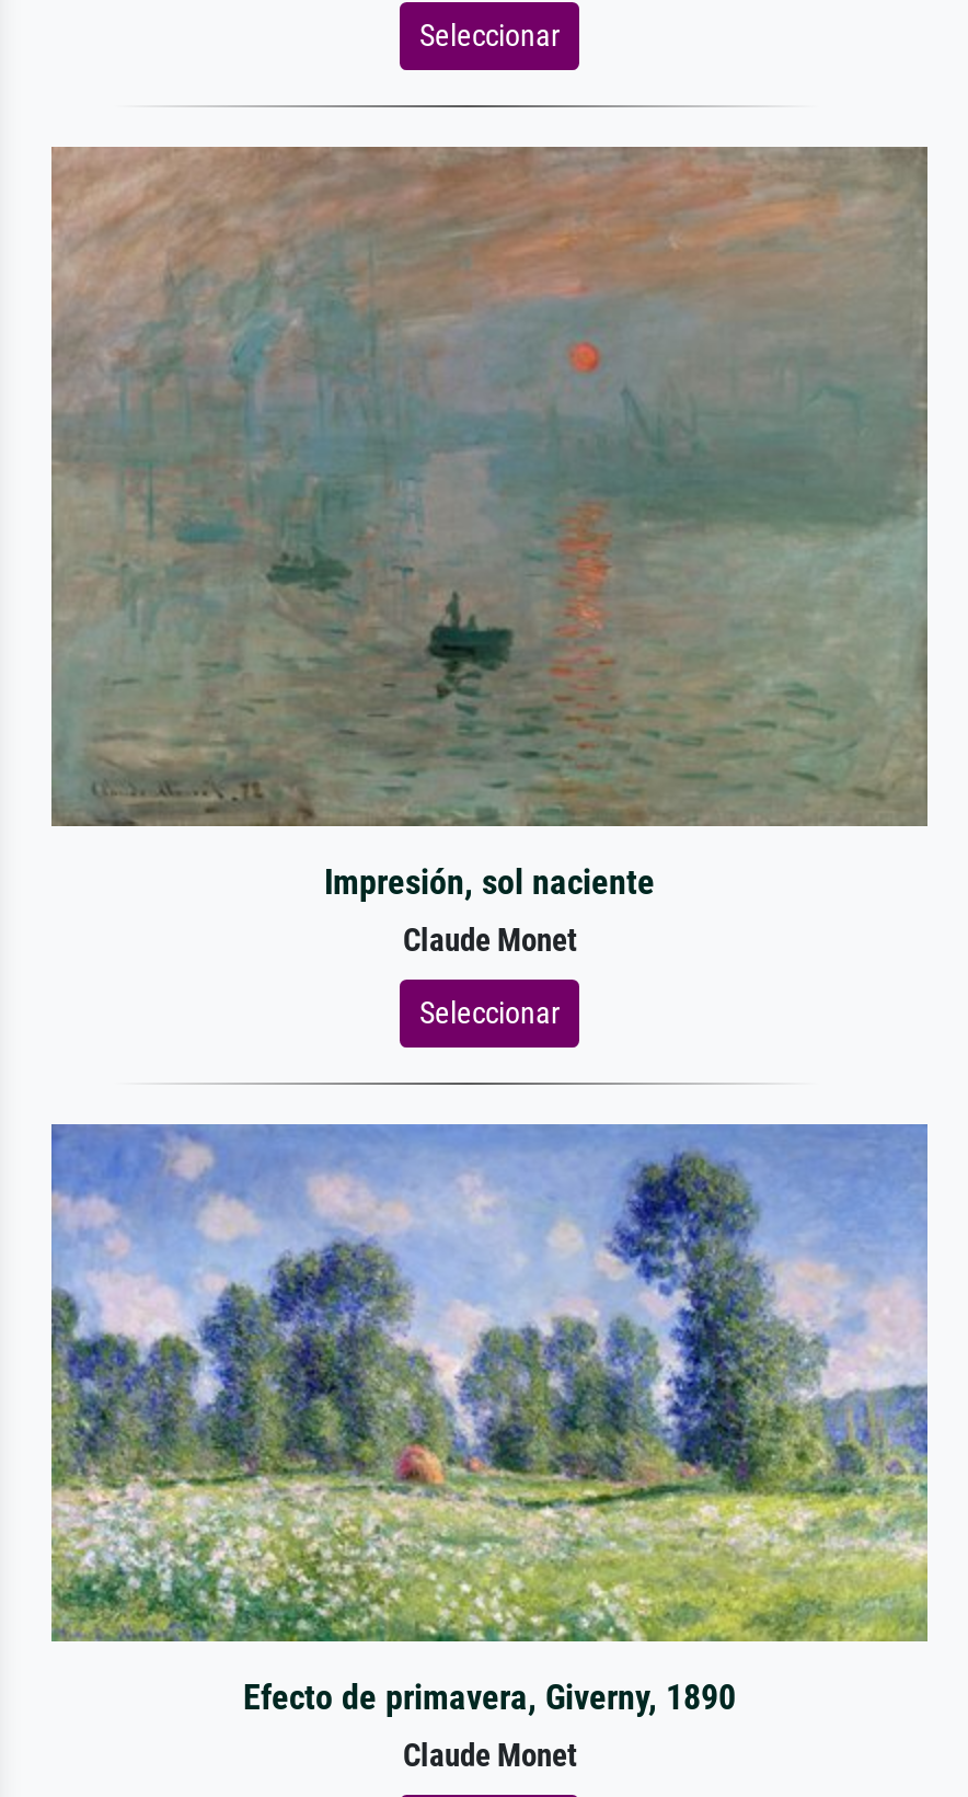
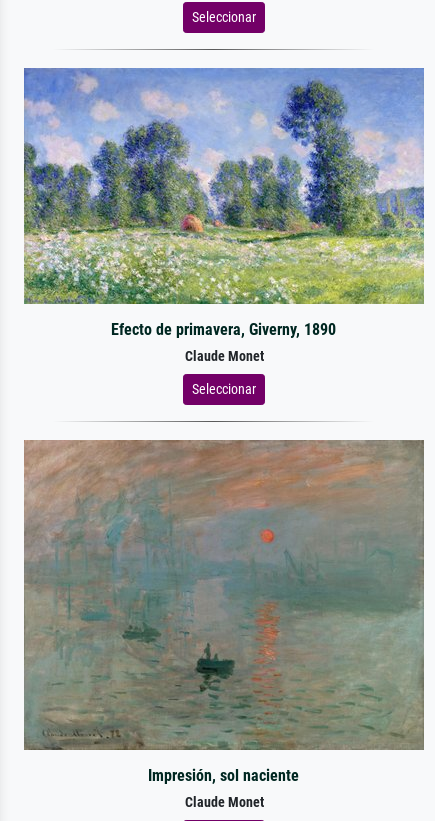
moved down: [image] | Impresión, sol naciente

moved up: Claude Monet | Seleccionar

moved up: [image] | Efecto de primavera, Giverny, 1890
